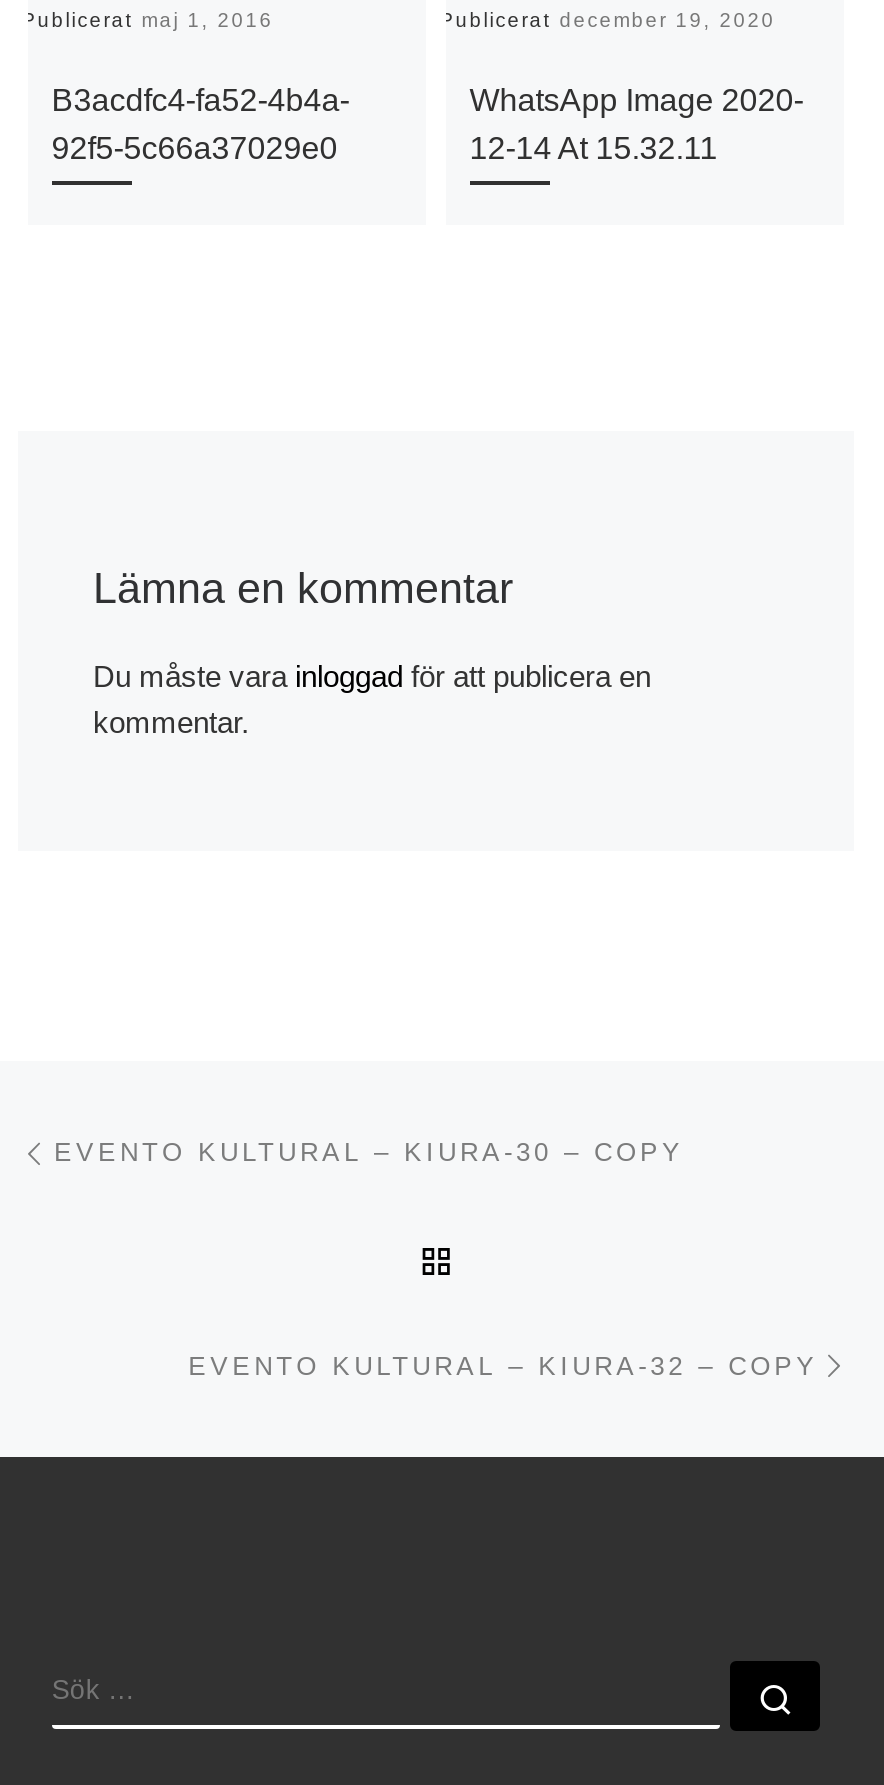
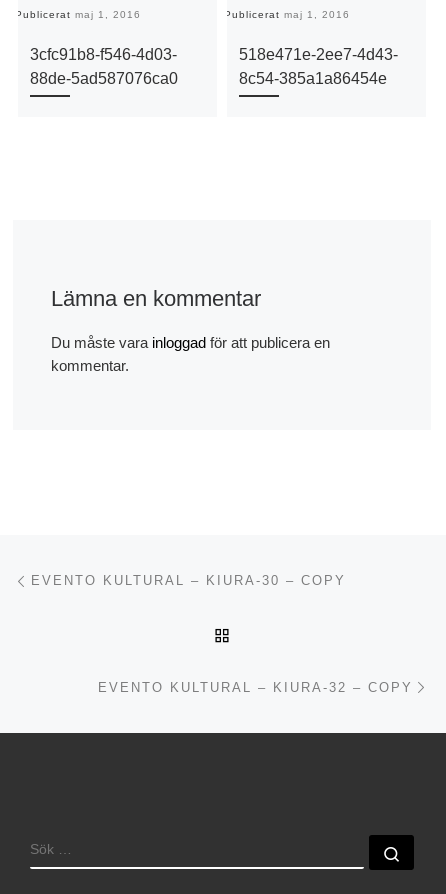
- Publicerat december 19, 2020
+ Publicerat maj 1, 2016

- B3acdfc4-fa52-4b4a-
- 92f5-5c66a37029e0
+ 3cfc91b8-f546-4d03-
+ 88de-5ad587076ca0

- WhatsApp Image 2020-
- 12-14 At 15.32.11
+ 518e471e-2ee7-4d43-
+ 8c54-385a1a86454e
